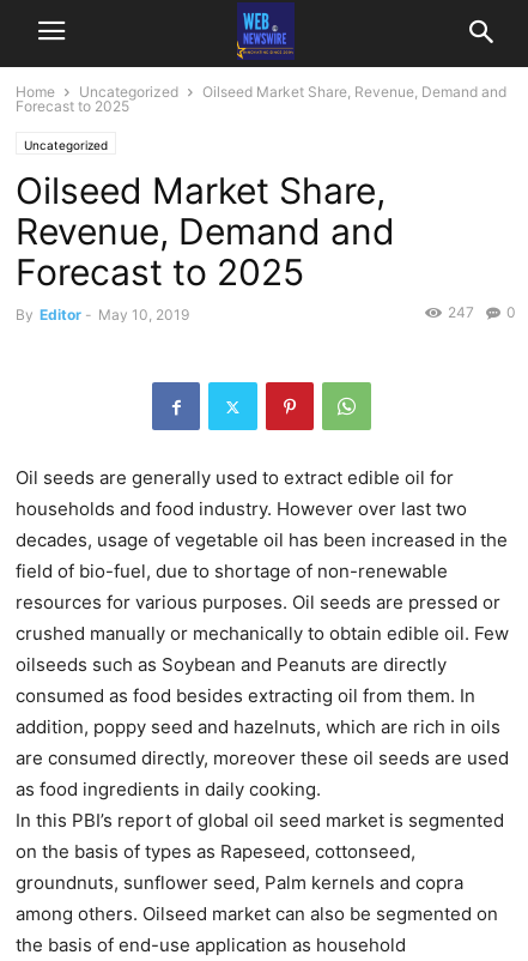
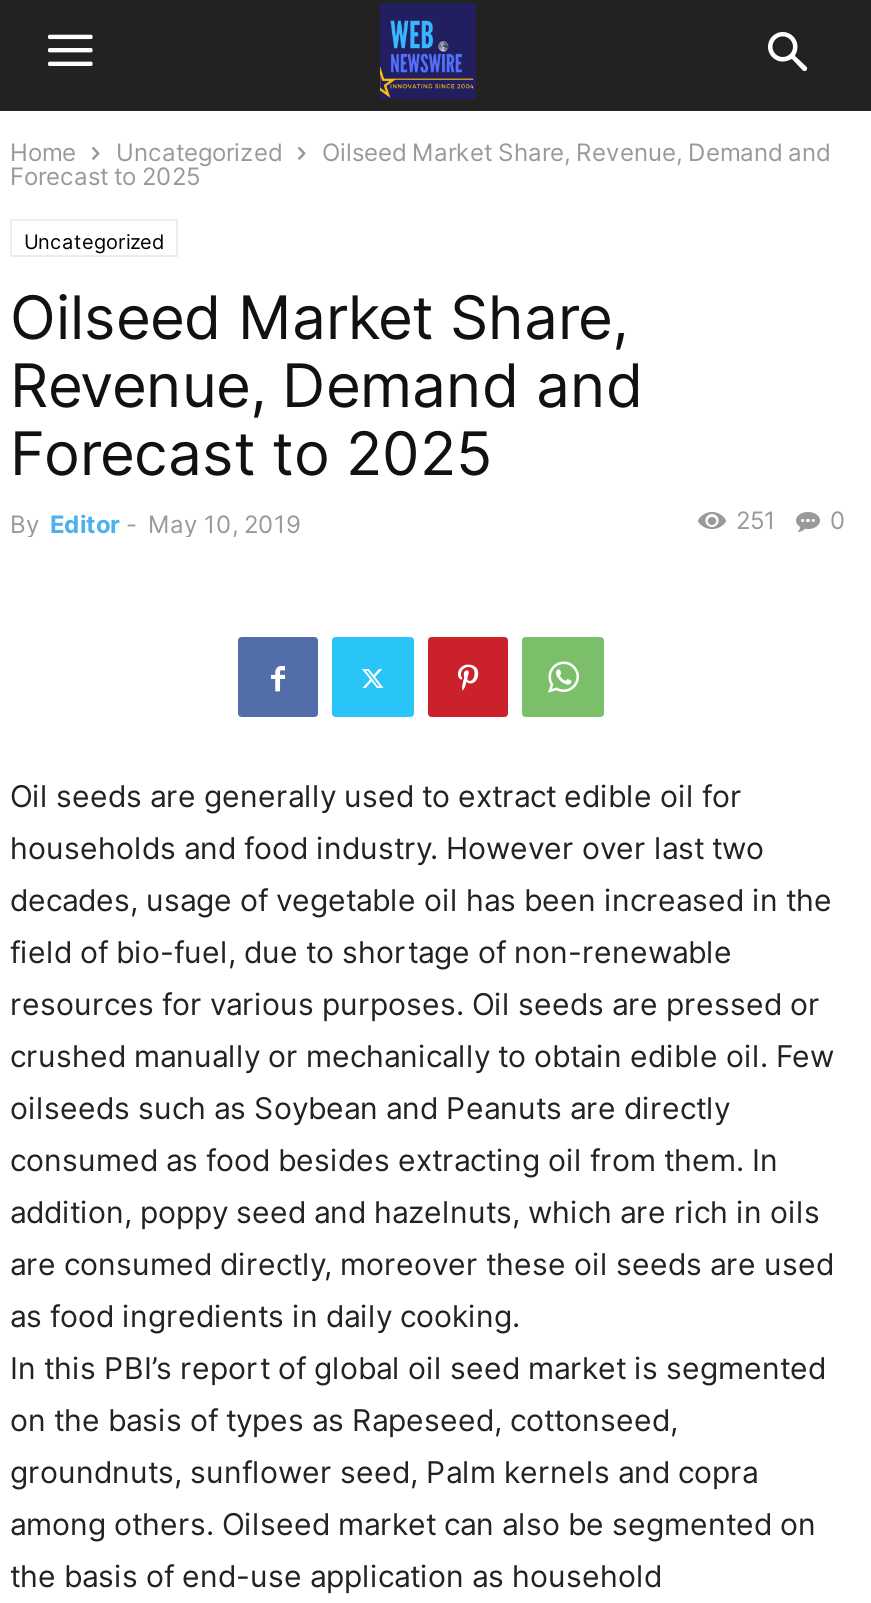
- 247 0
+ 251 0
